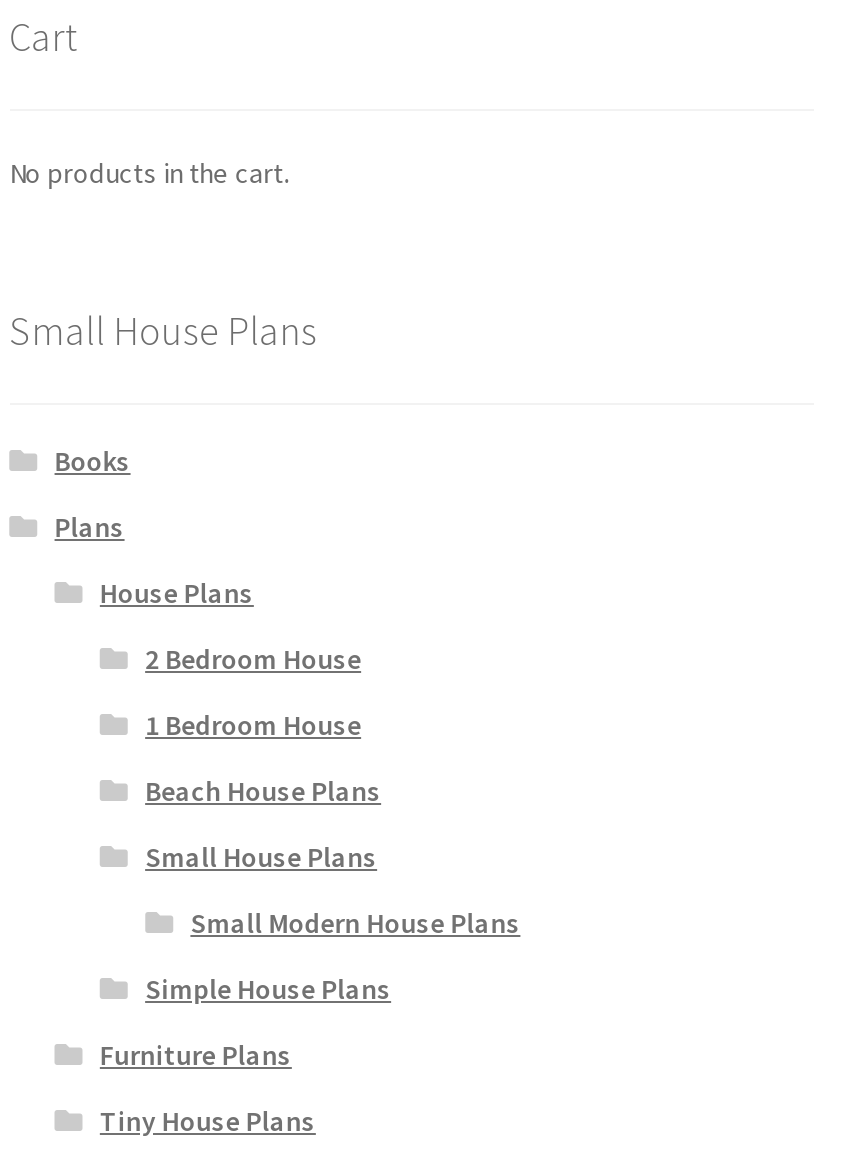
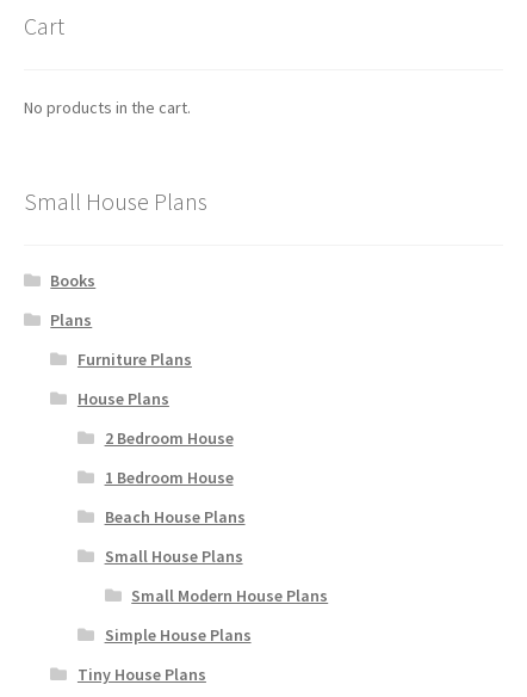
moved down: House Plans | 2 Bedroom House | 1 Bedroom House | Beach House Plans | Small House Plans | Small Modern House Plans | Simple House Plans

moved up: Furniture Plans
